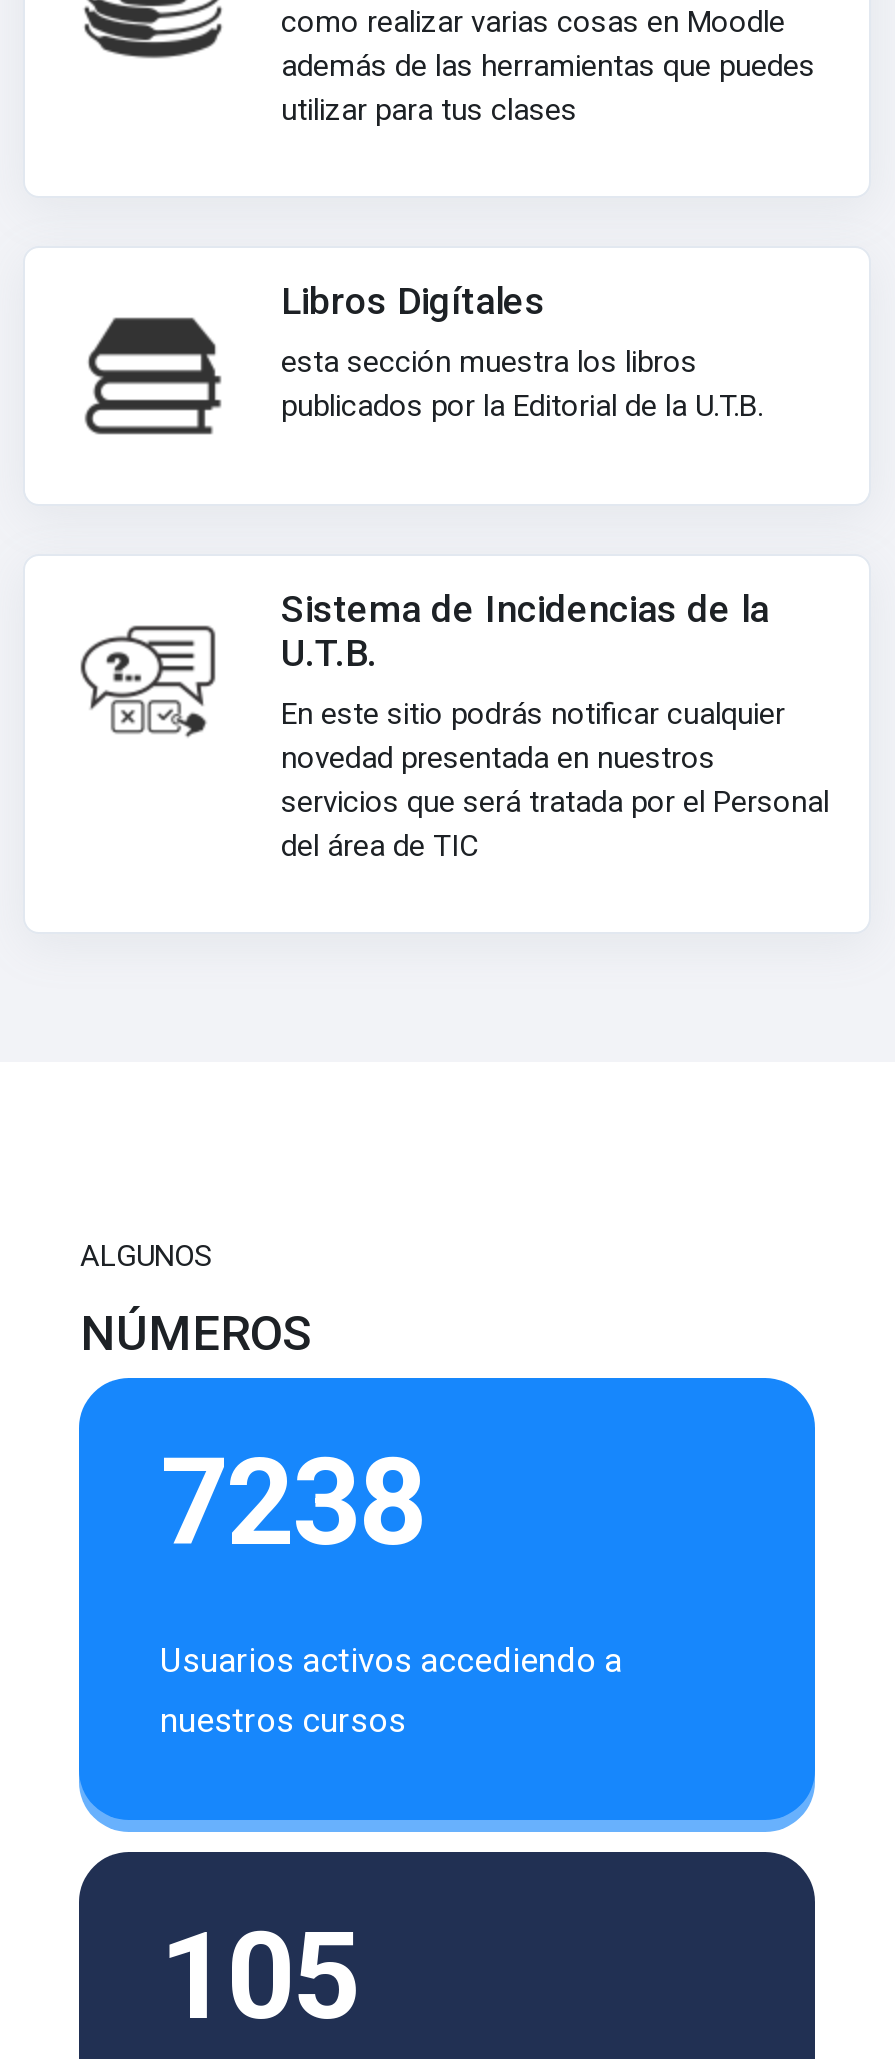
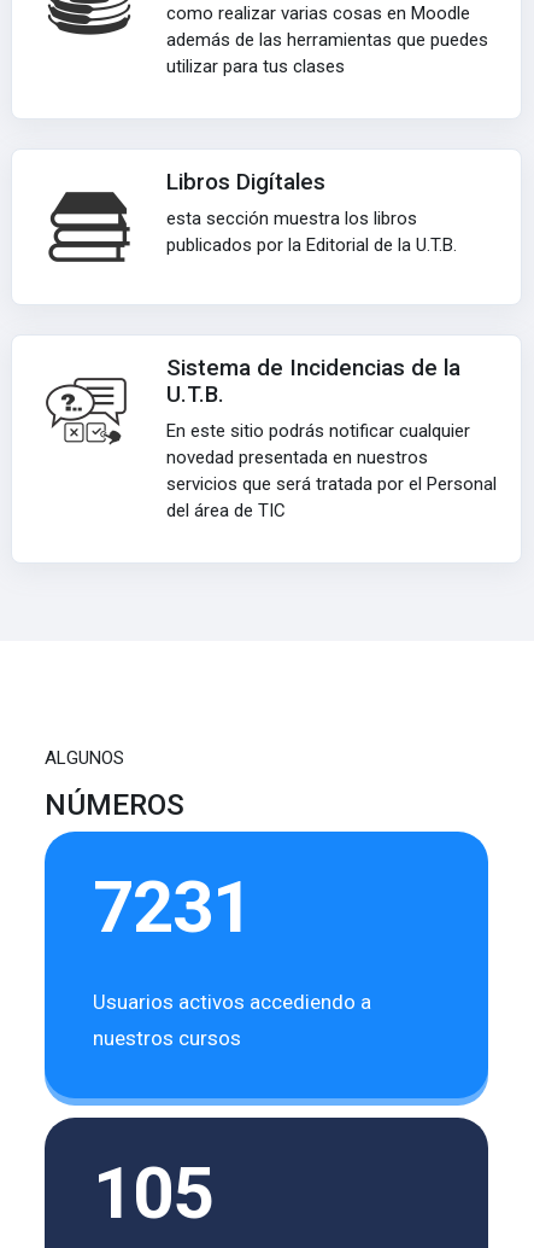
- 7238
+ 7231
